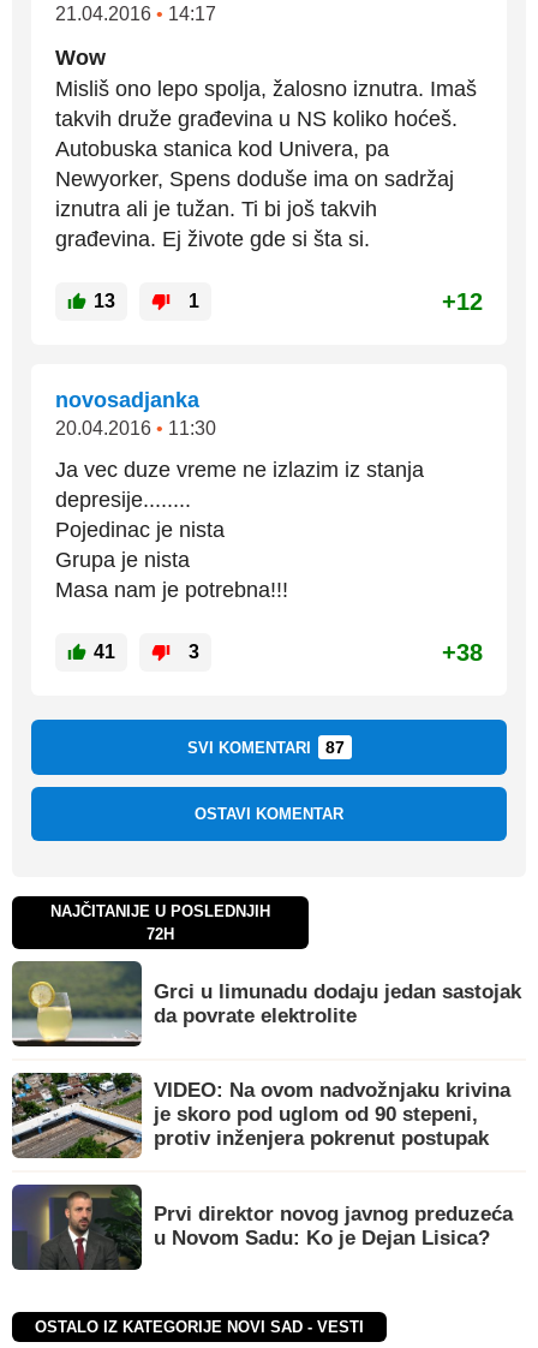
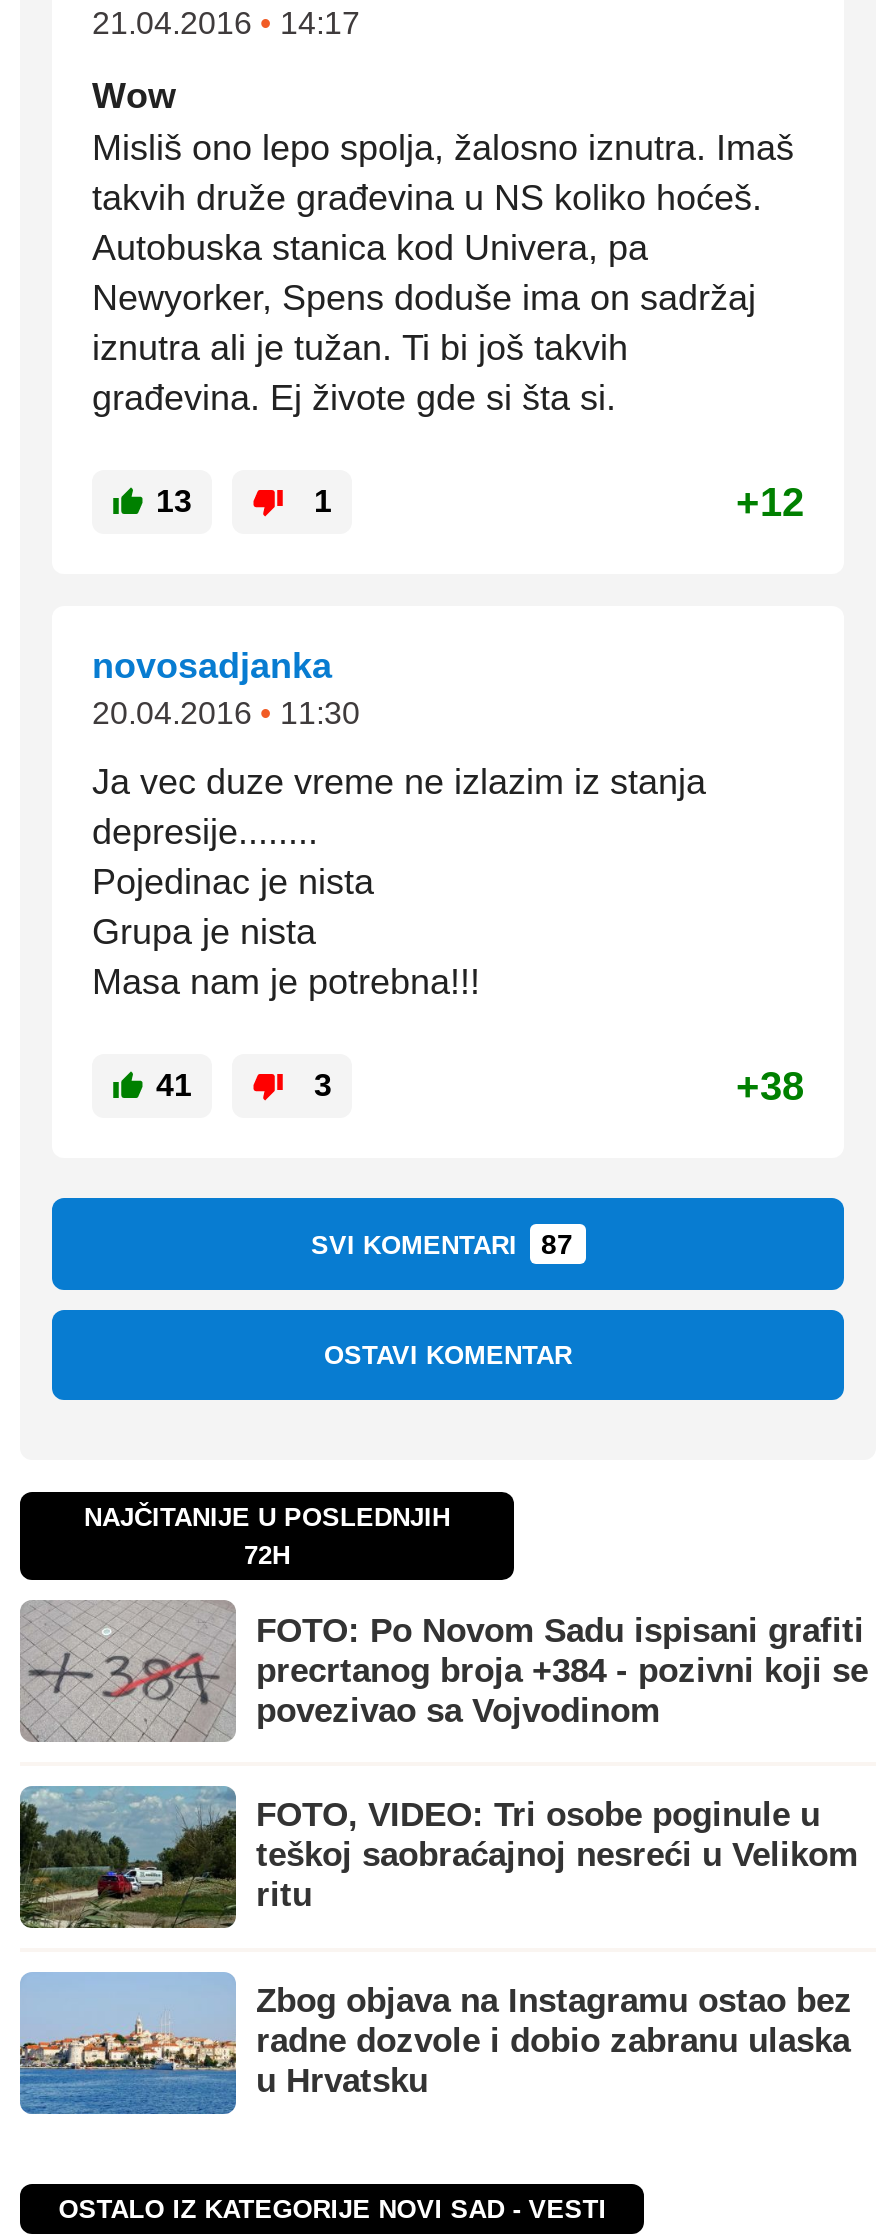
- [image]
- Grci u limunadu dodaju jedan sastojak
- da povrate elektrolite
+ [image]
+ FOTO: Po Novom Sadu ispisani grafiti
+ precrtanog broja +384 - pozivni koji se
+ povezivao sa Vojvodinom

- [image]
- VIDEO: Na ovom nadvožnjaku krivina
- je skoro pod uglom od 90 stepeni,
- protiv inženjera pokrenut postupak
+ [image]
+ FOTO, VIDEO: Tri osobe poginule u
+ teškoj saobraćajnoj nesreći u Velikom
+ ritu

- [image]
- Prvi direktor novog javnog preduzeća
- u Novom Sadu: Ko je Dejan Lisica?
+ [image]
+ Zbog objava na Instagramu ostao bez
+ radne dozvole i dobio zabranu ulaska
+ u Hrvatsku
